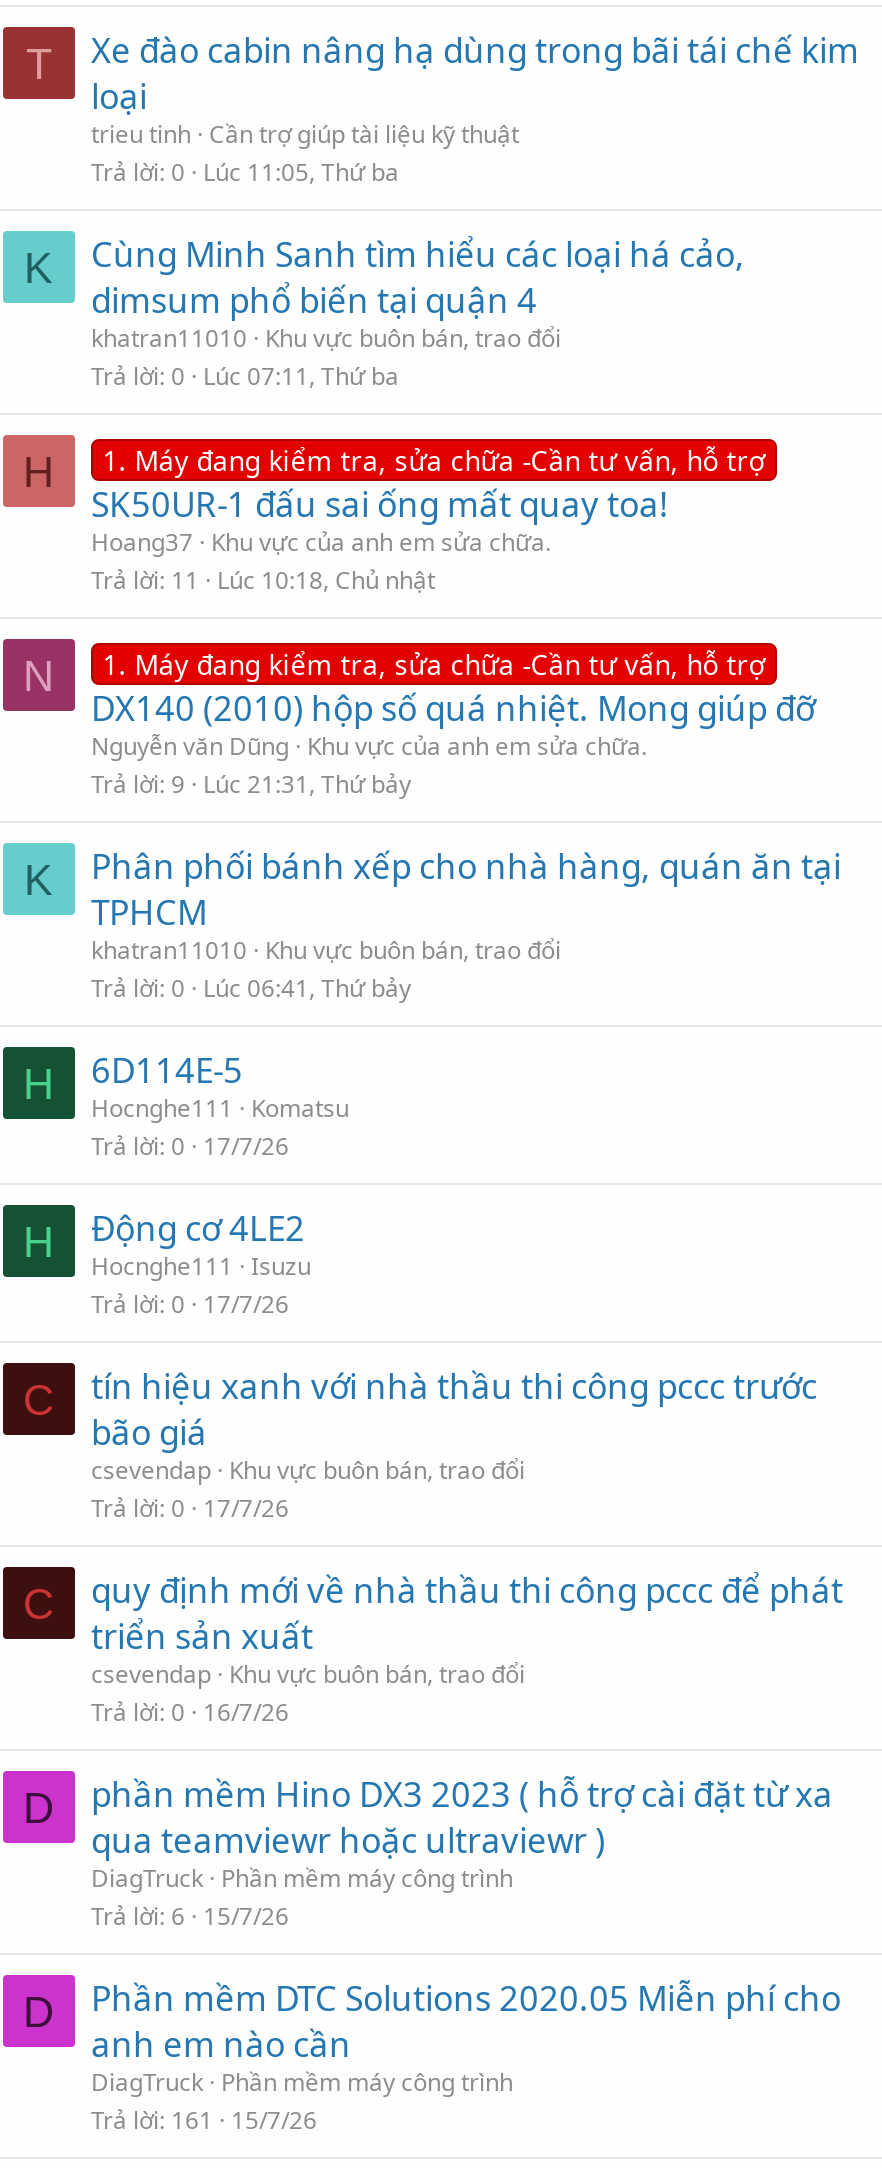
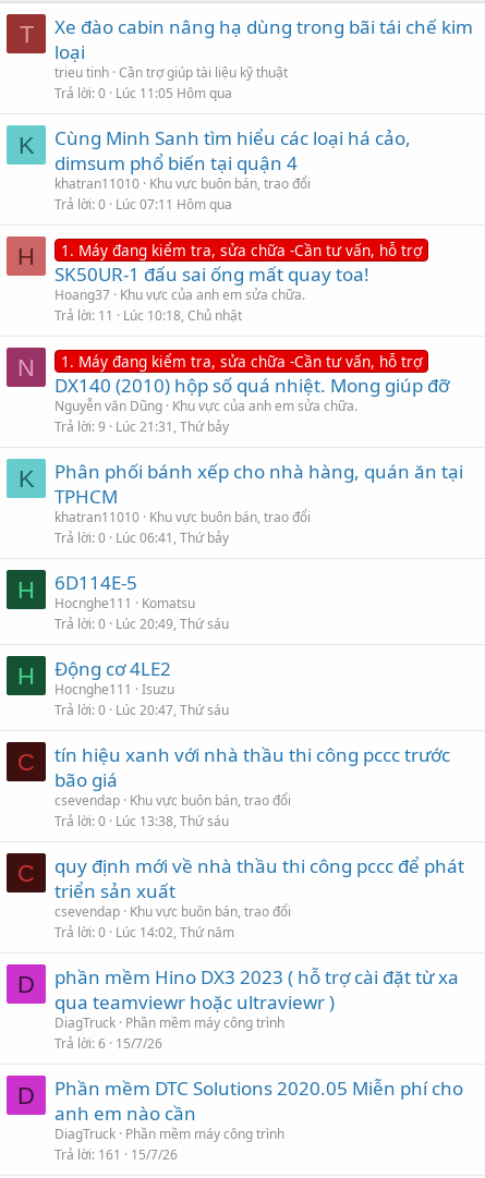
- Trả lời 0 Lúc 11:05, Thứ ba
+ Trả lời 0 Lúc 11:05 Hôm qua

- Trả lời 0 Lúc 07:11, Thứ ba
+ Trả lời 0 Lúc 07:11 Hôm qua

- Trả lời 0 17/7/26
+ Trả lời 0 Lúc 20:49, Thứ sáu

- Trả lời 0 17/7/26
+ Trả lời 0 Lúc 20:47, Thứ sáu

- Trả lời 0 17/7/26
+ Trả lời 0 Lúc 13:38, Thứ sáu

- Trả lời 0 16/7/26
+ Trả lời 0 Lúc 14:02, Thứ năm
